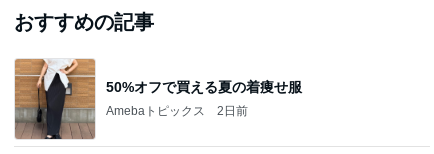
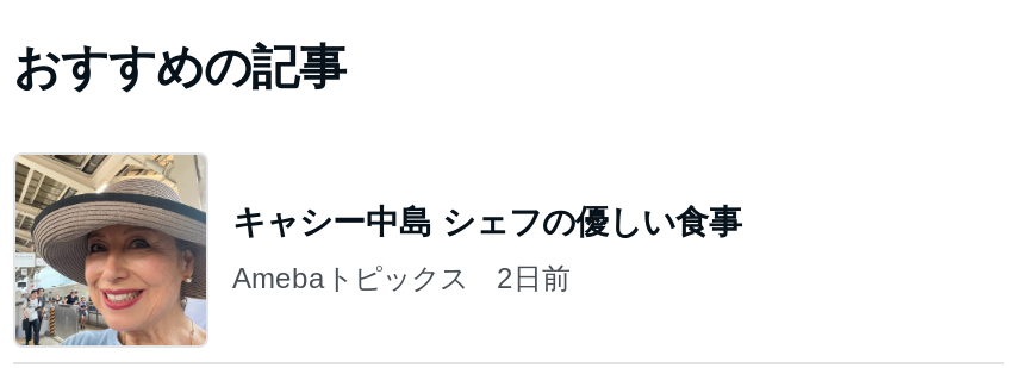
- [image]
- 50%オフで買える夏の着痩せ服
+ [image]
+ キャシー中島 シェフの優しい食事
